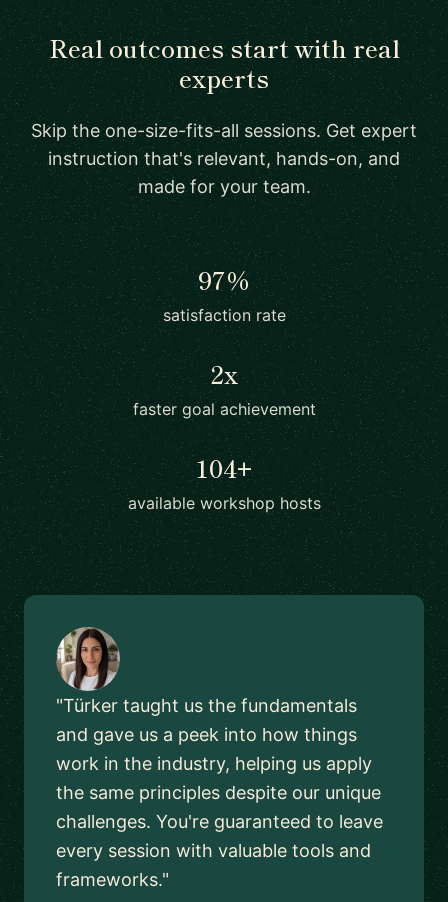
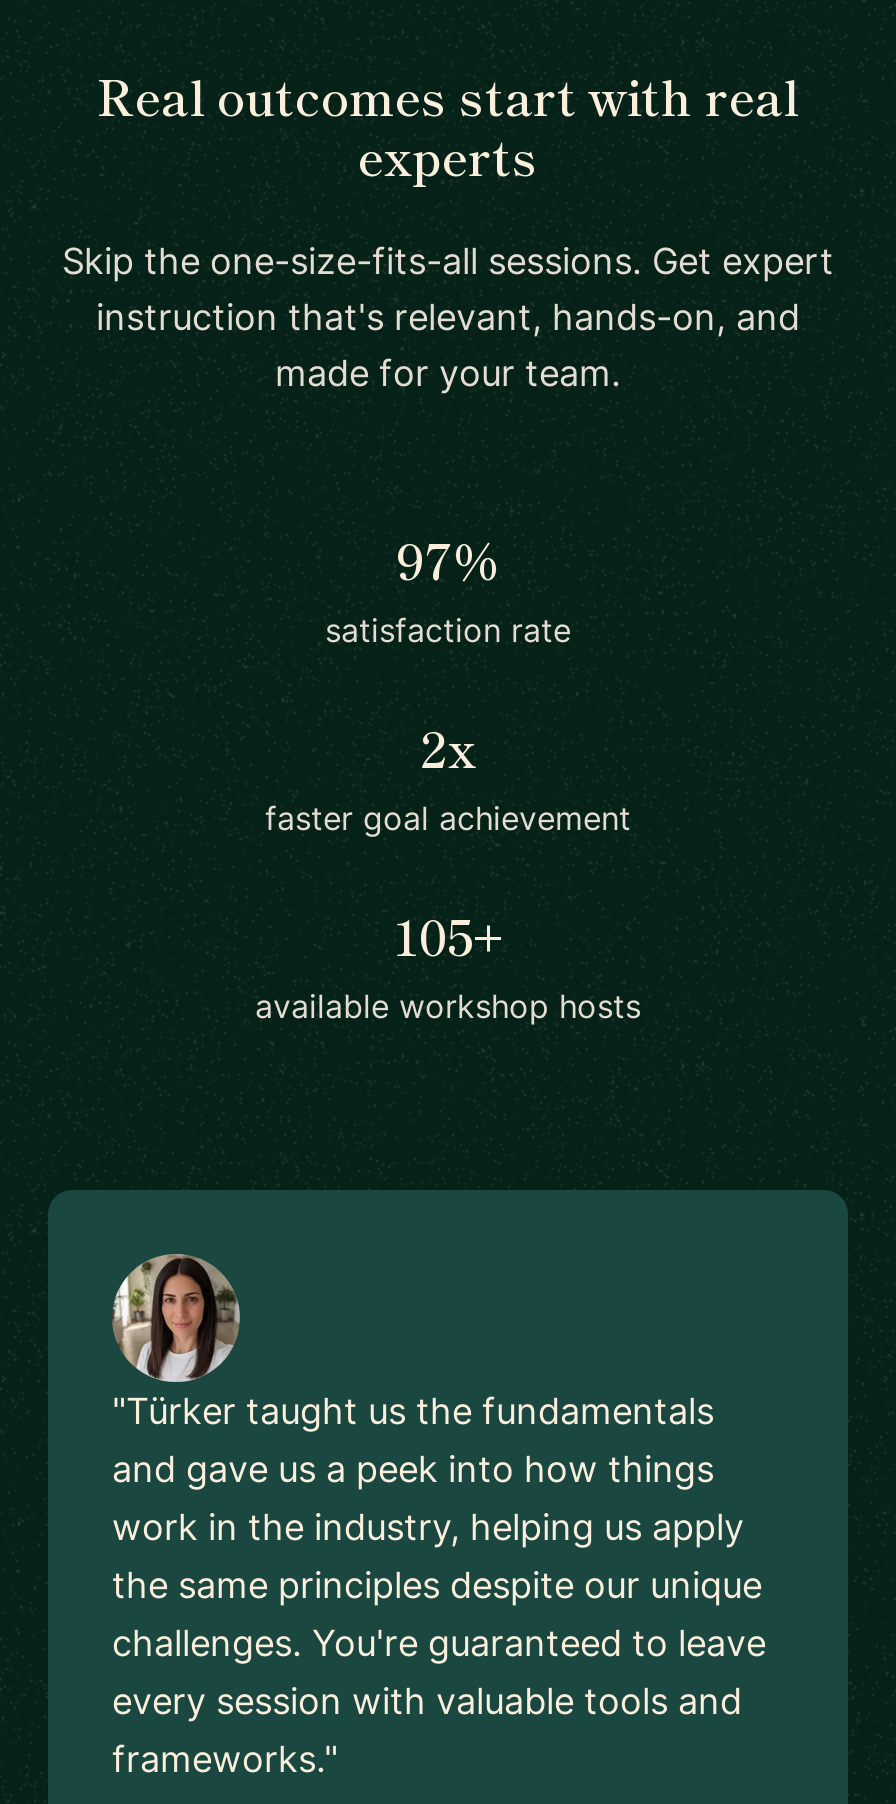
- 104+
+ 105+
